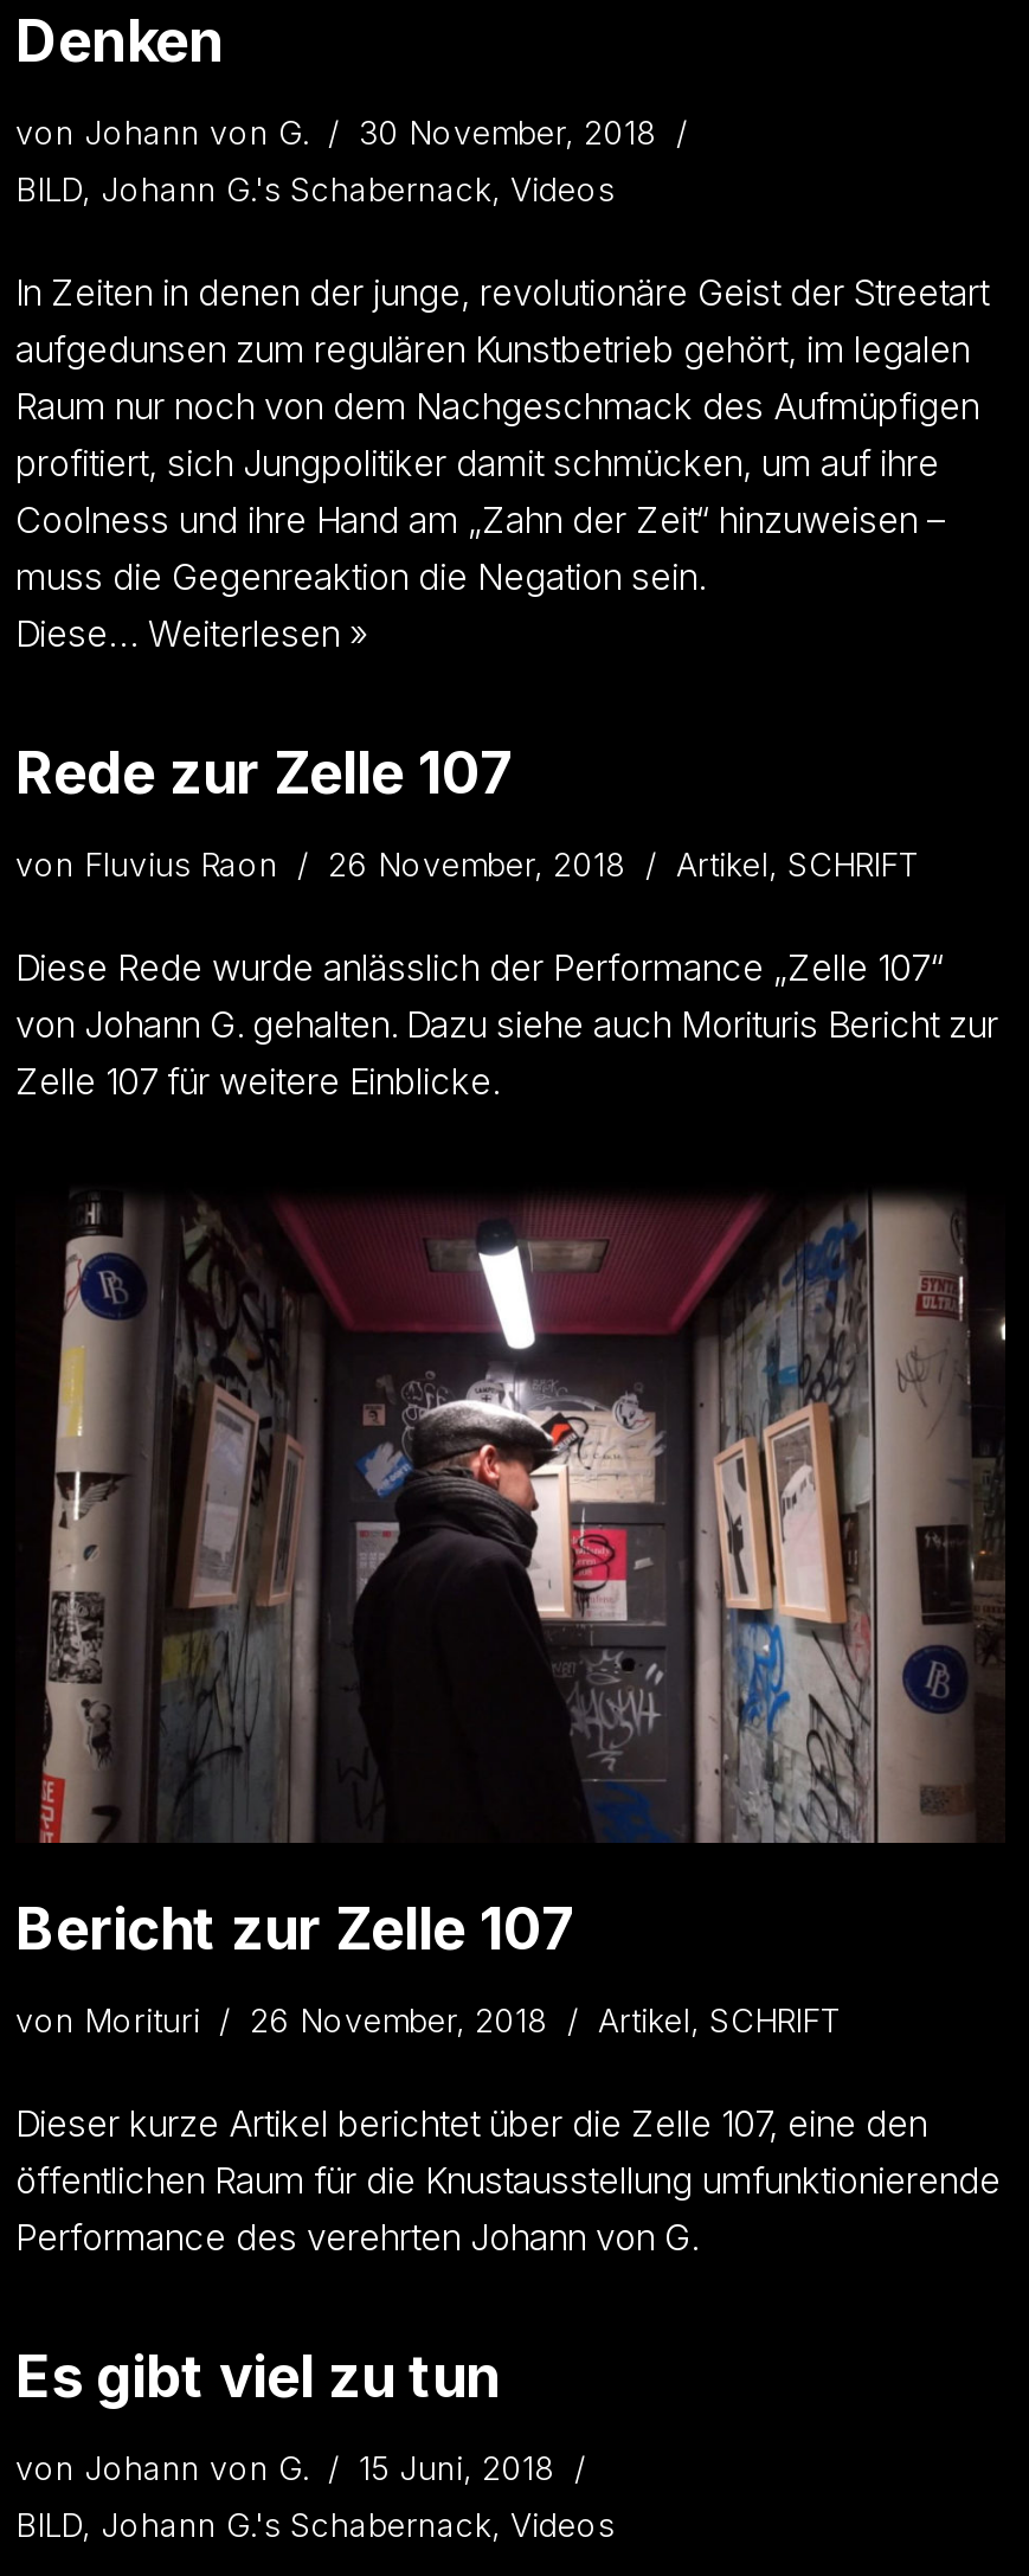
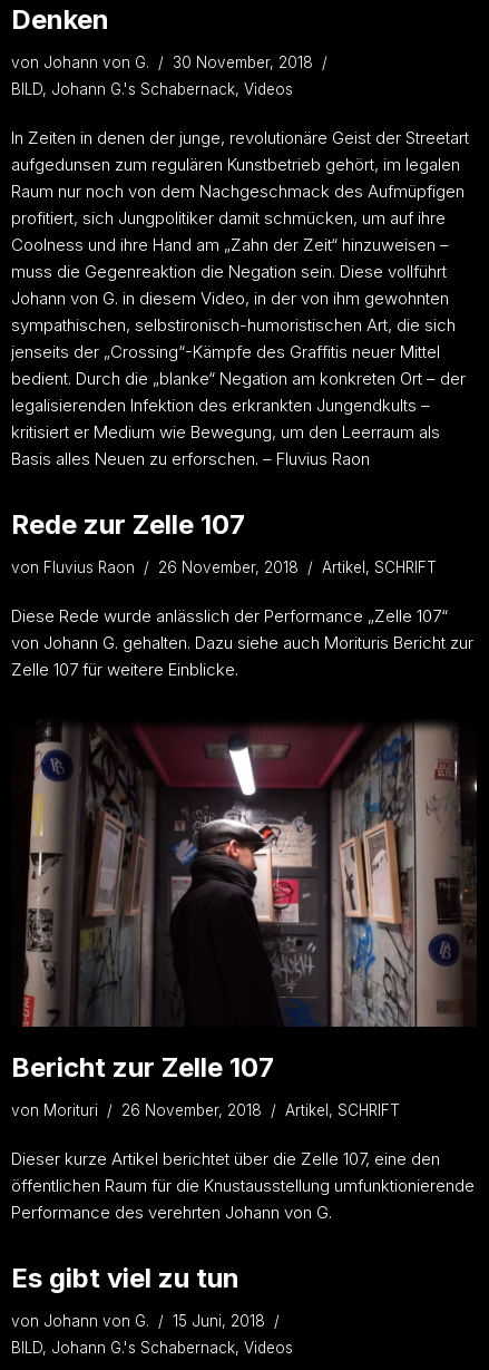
- muss die Gegenreaktion die Negation sein.
- Diese… Weiterlesen »
+ muss die Gegenreaktion die Negation sein. Diese vollführt
+ Johann von G. in diesem Video, in der von ihm gewohnten
+ sympathischen, selbstironisch-humoristischen Art, die sich
+ jenseits der „Crossing“-Kämpfe des Graffitis neuer Mittel
+ bedient. Durch die „blanke“ Negation am konkreten Ort – der
+ legalisierenden Infektion des erkrankten Jungendkults –
+ kritisiert er Medium wie Bewegung, um den Leerraum als
+ Basis alles Neuen zu erforschen. – Fluvius Raon
